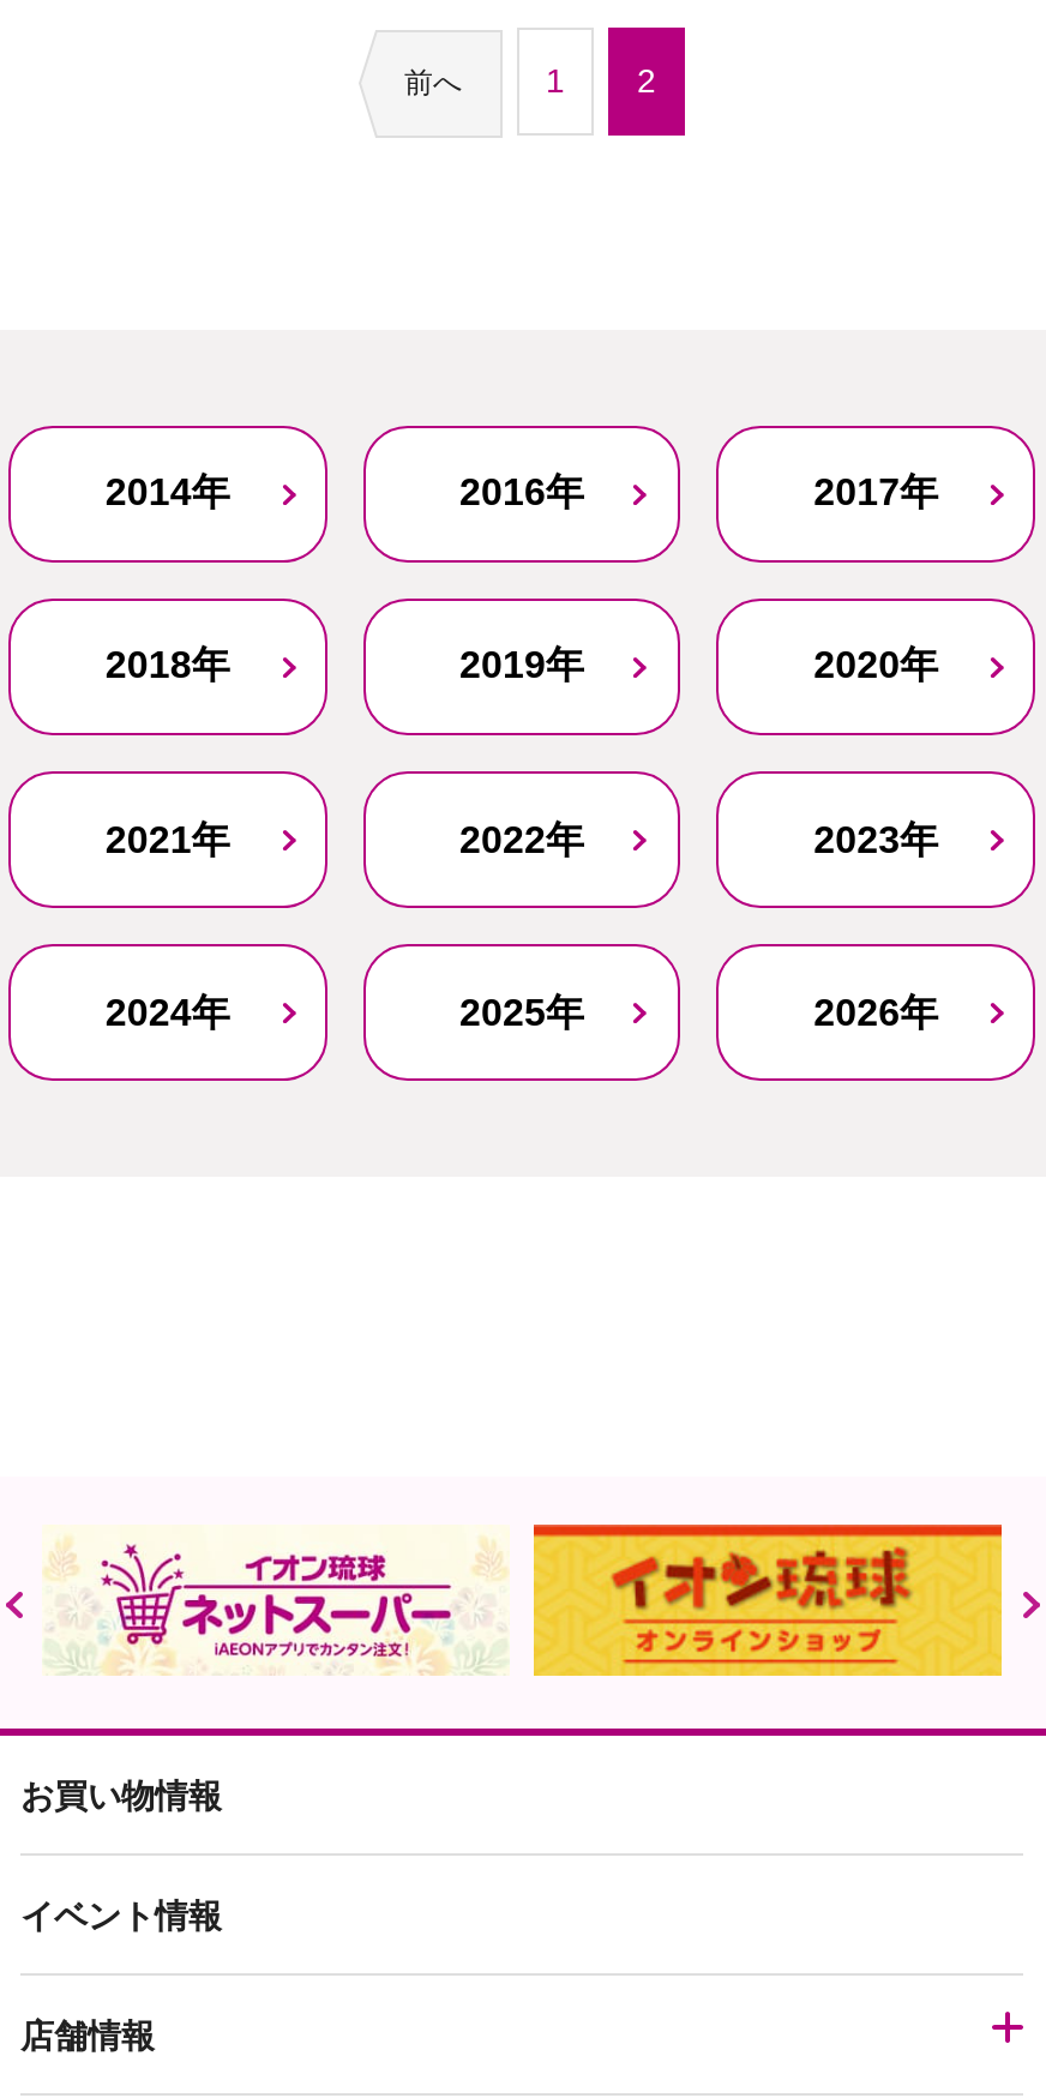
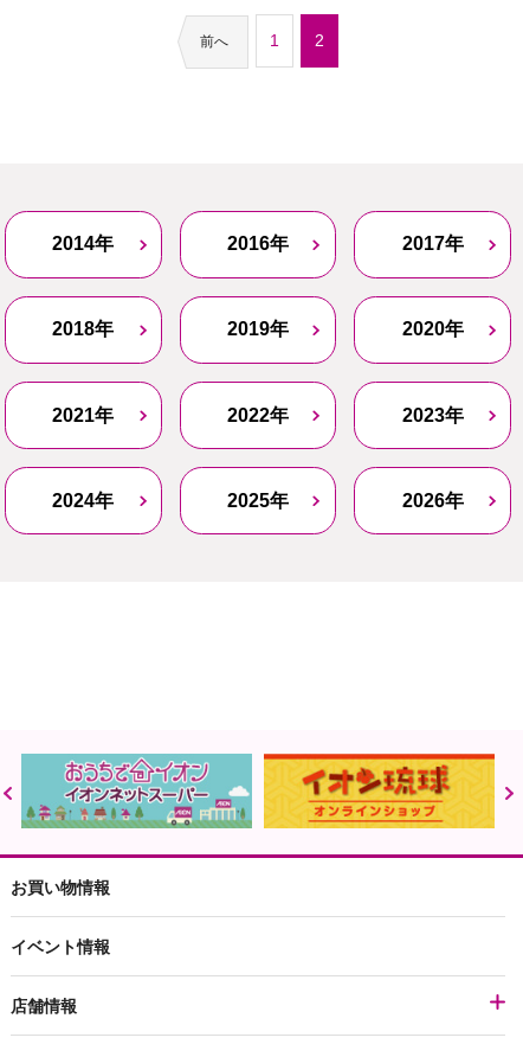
- [image]
+ [image]
